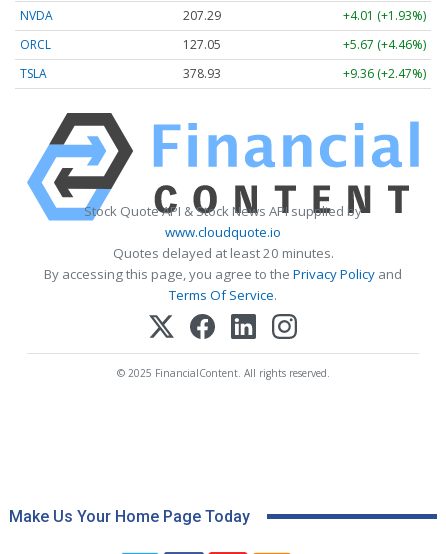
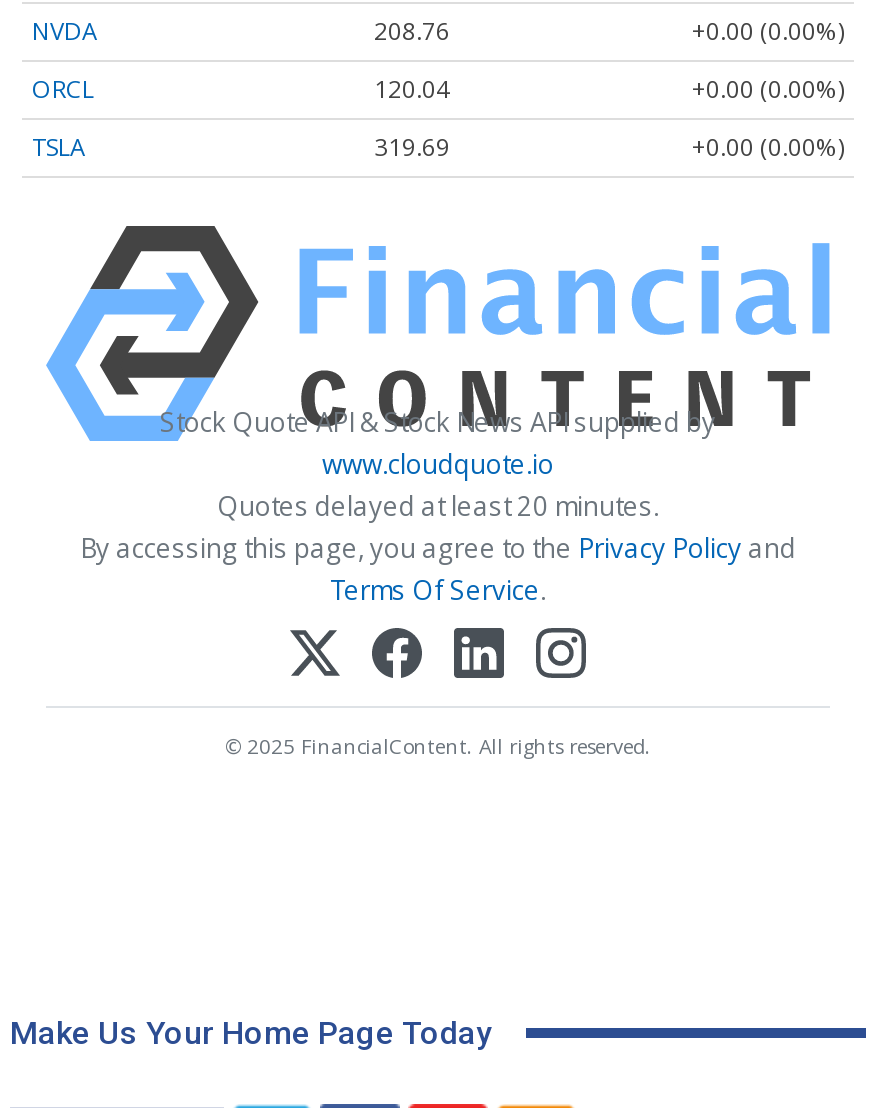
- 207.29
+ 208.76

- +4.01 (+1.93%)
+ +0.00 (0.00%)

- 127.05
+ 120.04

- +5.67 (+4.46%)
+ +0.00 (0.00%)

- 378.93
+ 319.69

- +9.36 (+2.47%)
+ +0.00 (0.00%)
